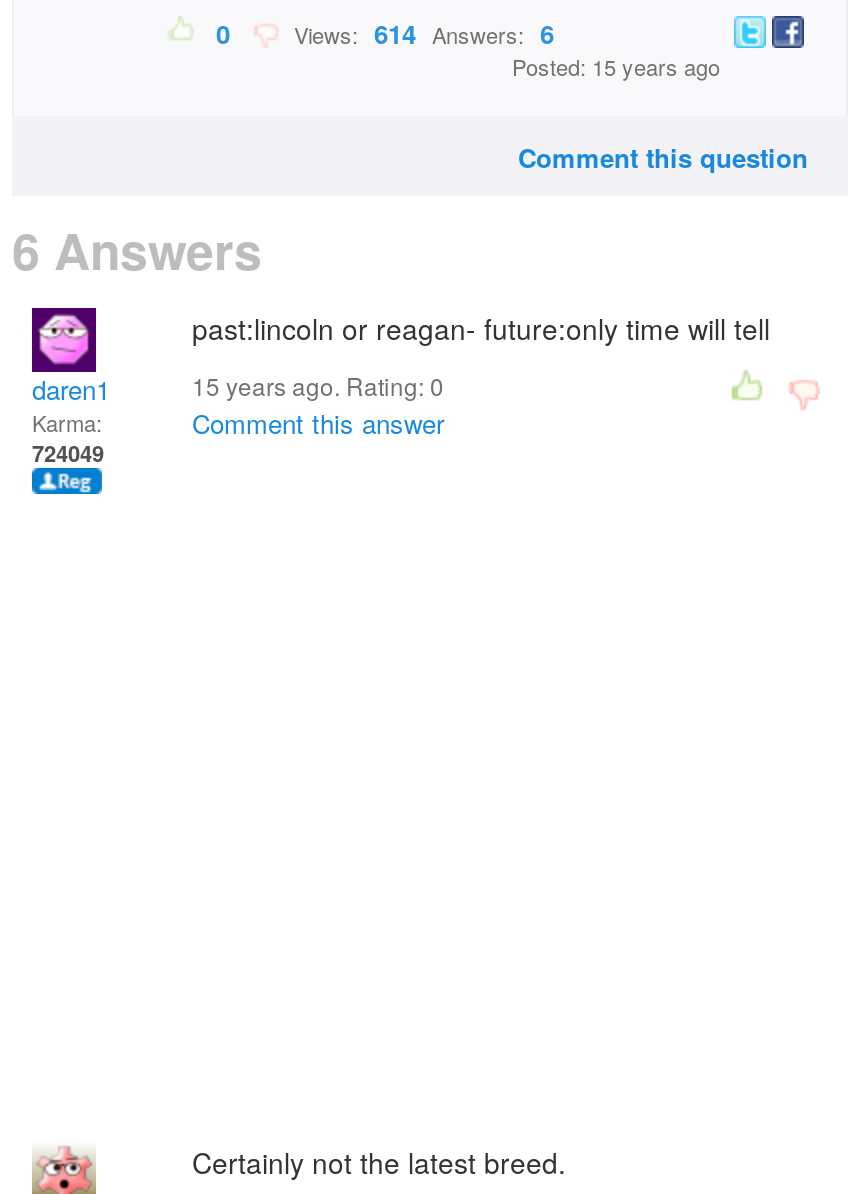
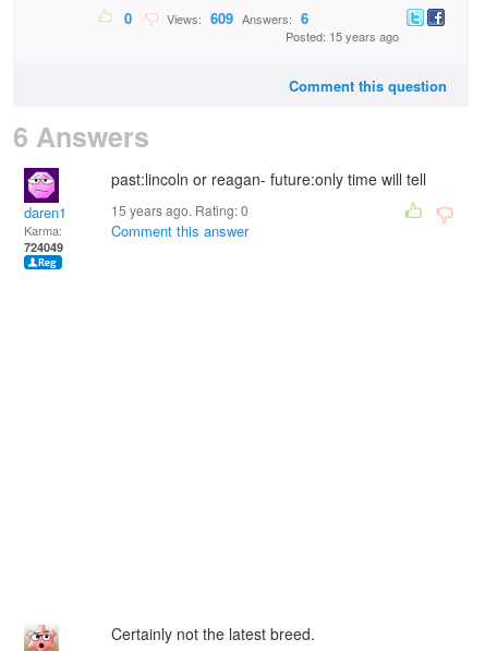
- Views: 614 Answers: 6
+ Views: 609 Answers: 6
